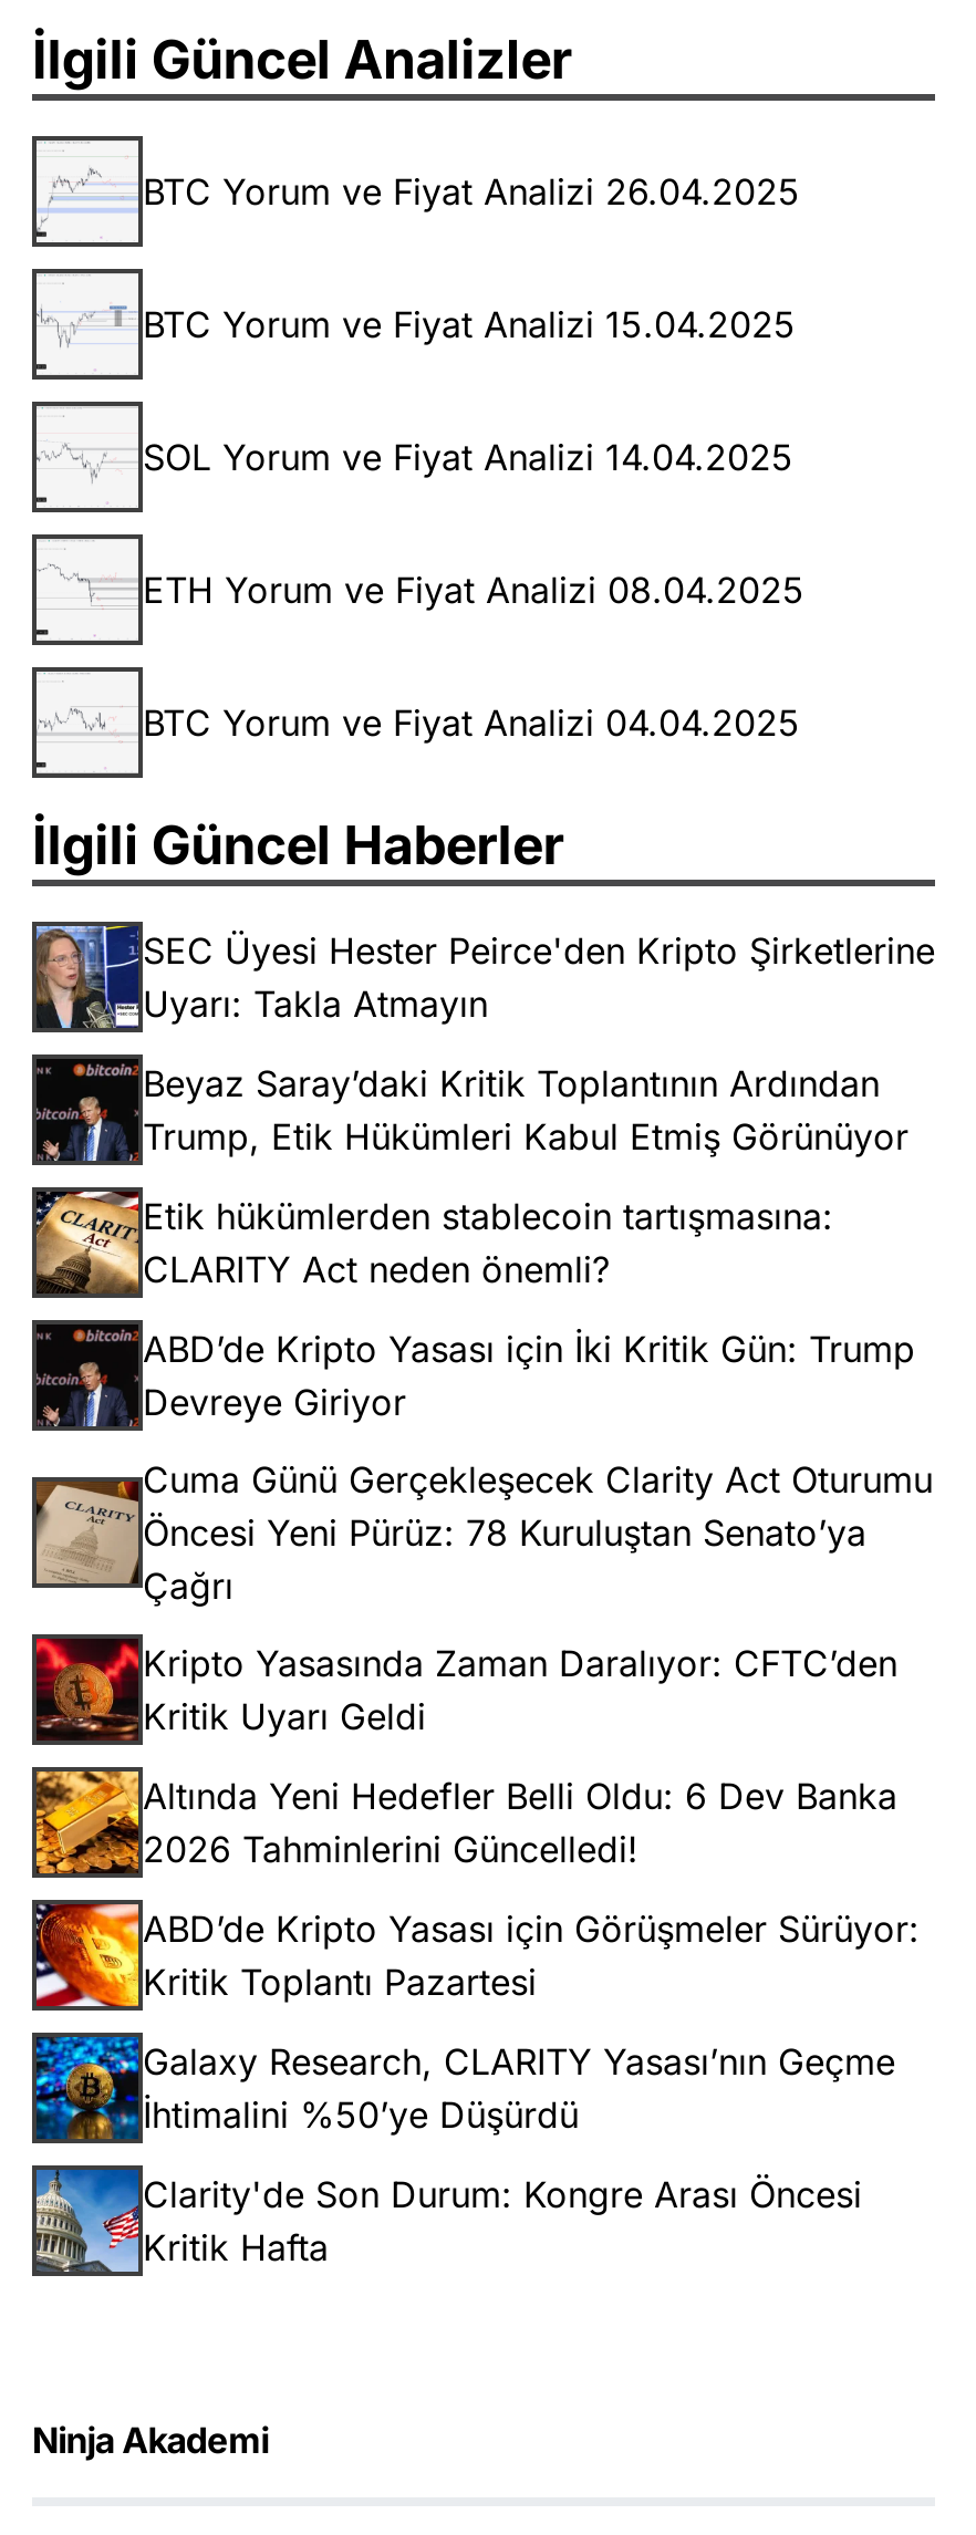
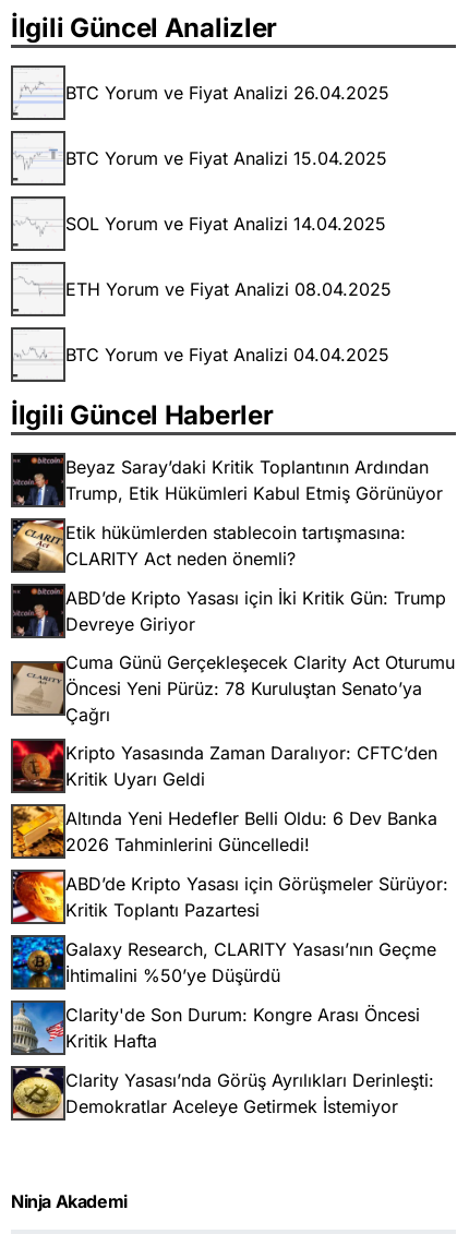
- [image]
- SEC Üyesi Hester Peirce'den Kripto Şirketlerine
- Uyarı: Takla Atmayın

moved up: [image] | Beyaz Saray’daki Kritik Toplantının Ardından | Trump, Etik Hükümleri Kabul Etmiş Görünüyor | ... | Clarity'de Son Durum: Kongre Arası Öncesi | Kritik Hafta

+ [image]
+ Clarity Yasası’nda Görüş Ayrılıkları Derinleşti:
+ Demokratlar Aceleye Getirmek İstemiyor
